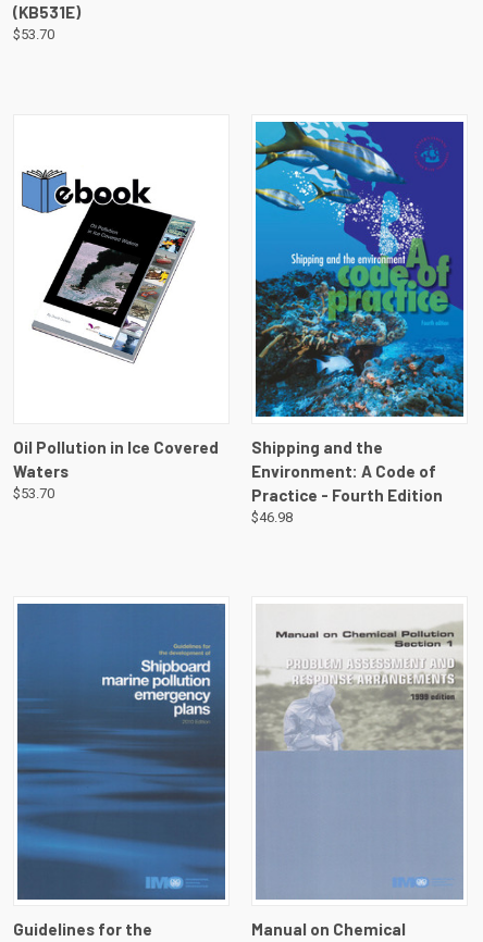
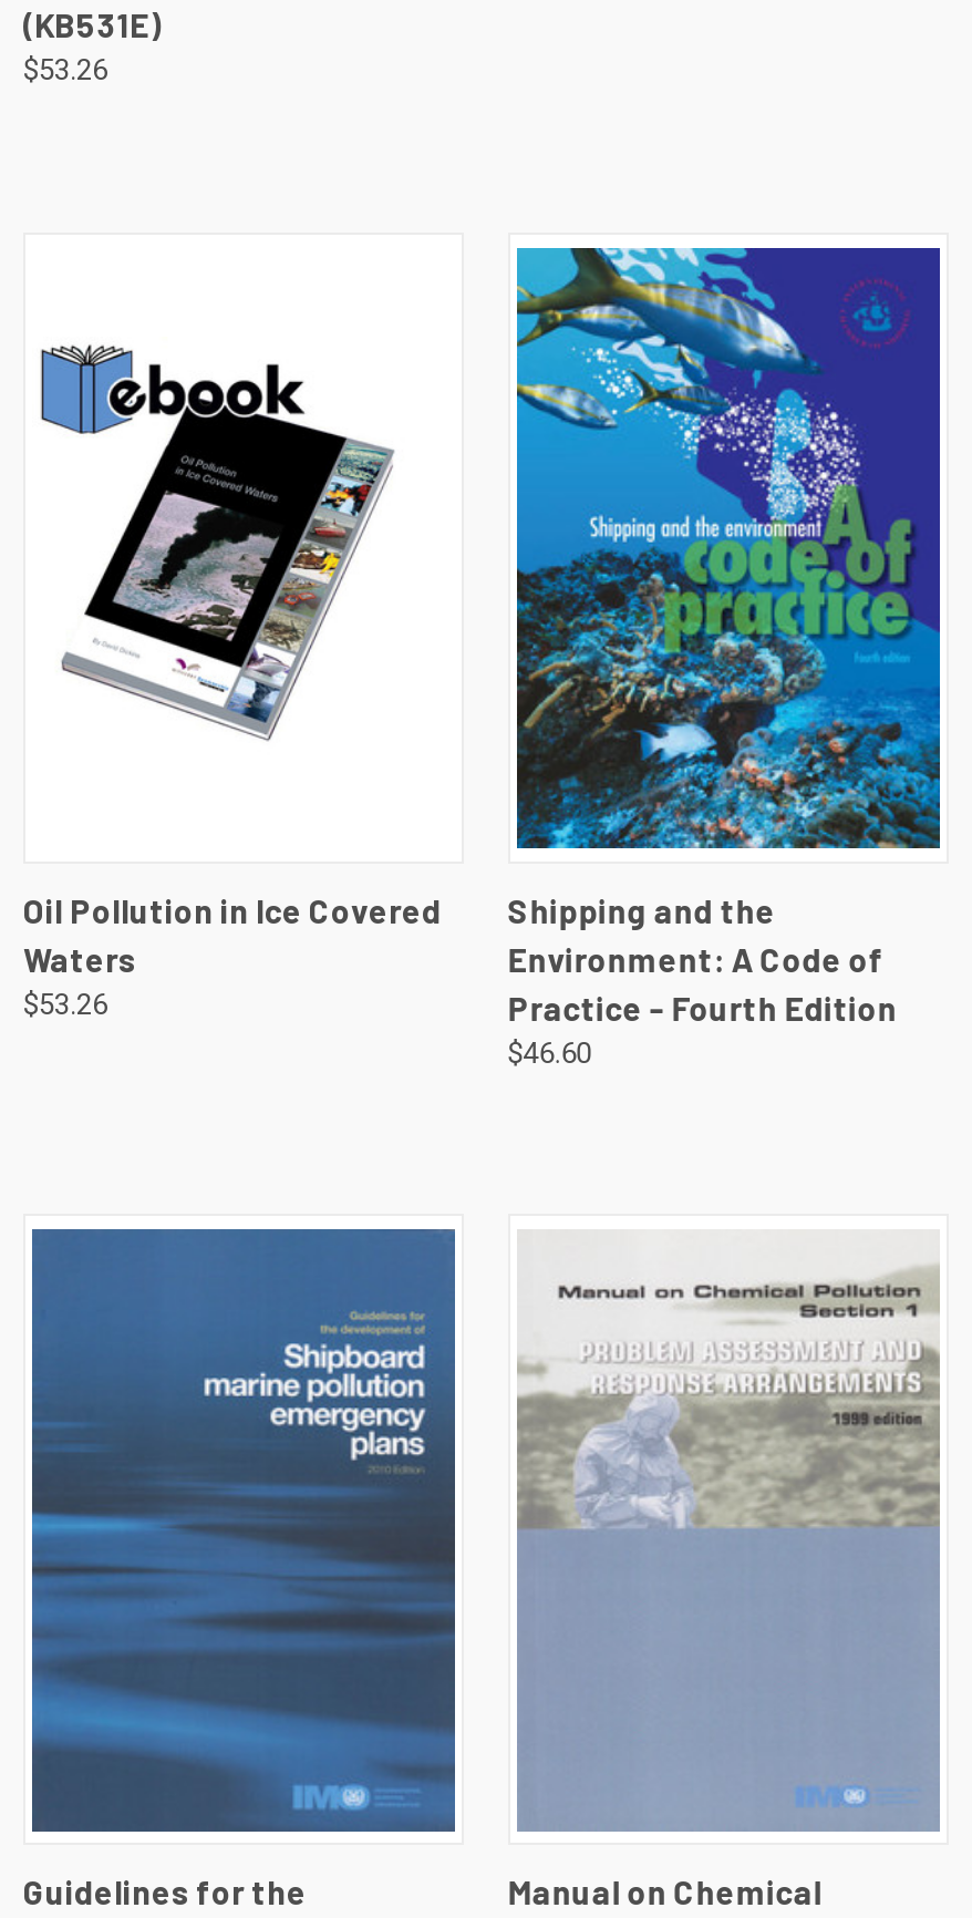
- $53.70
+ $53.26

- $53.70
+ $53.26

- $46.98
+ $46.60
